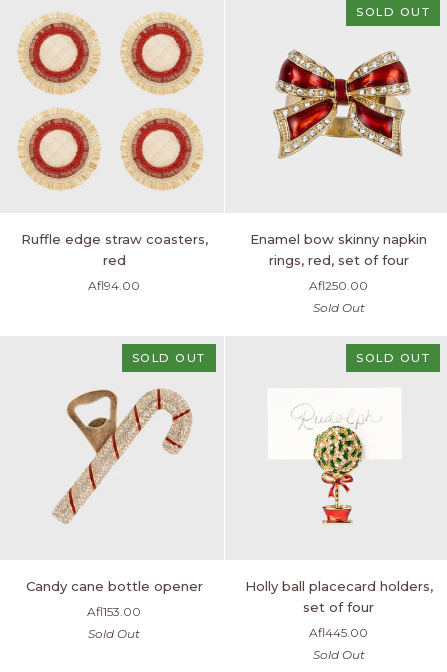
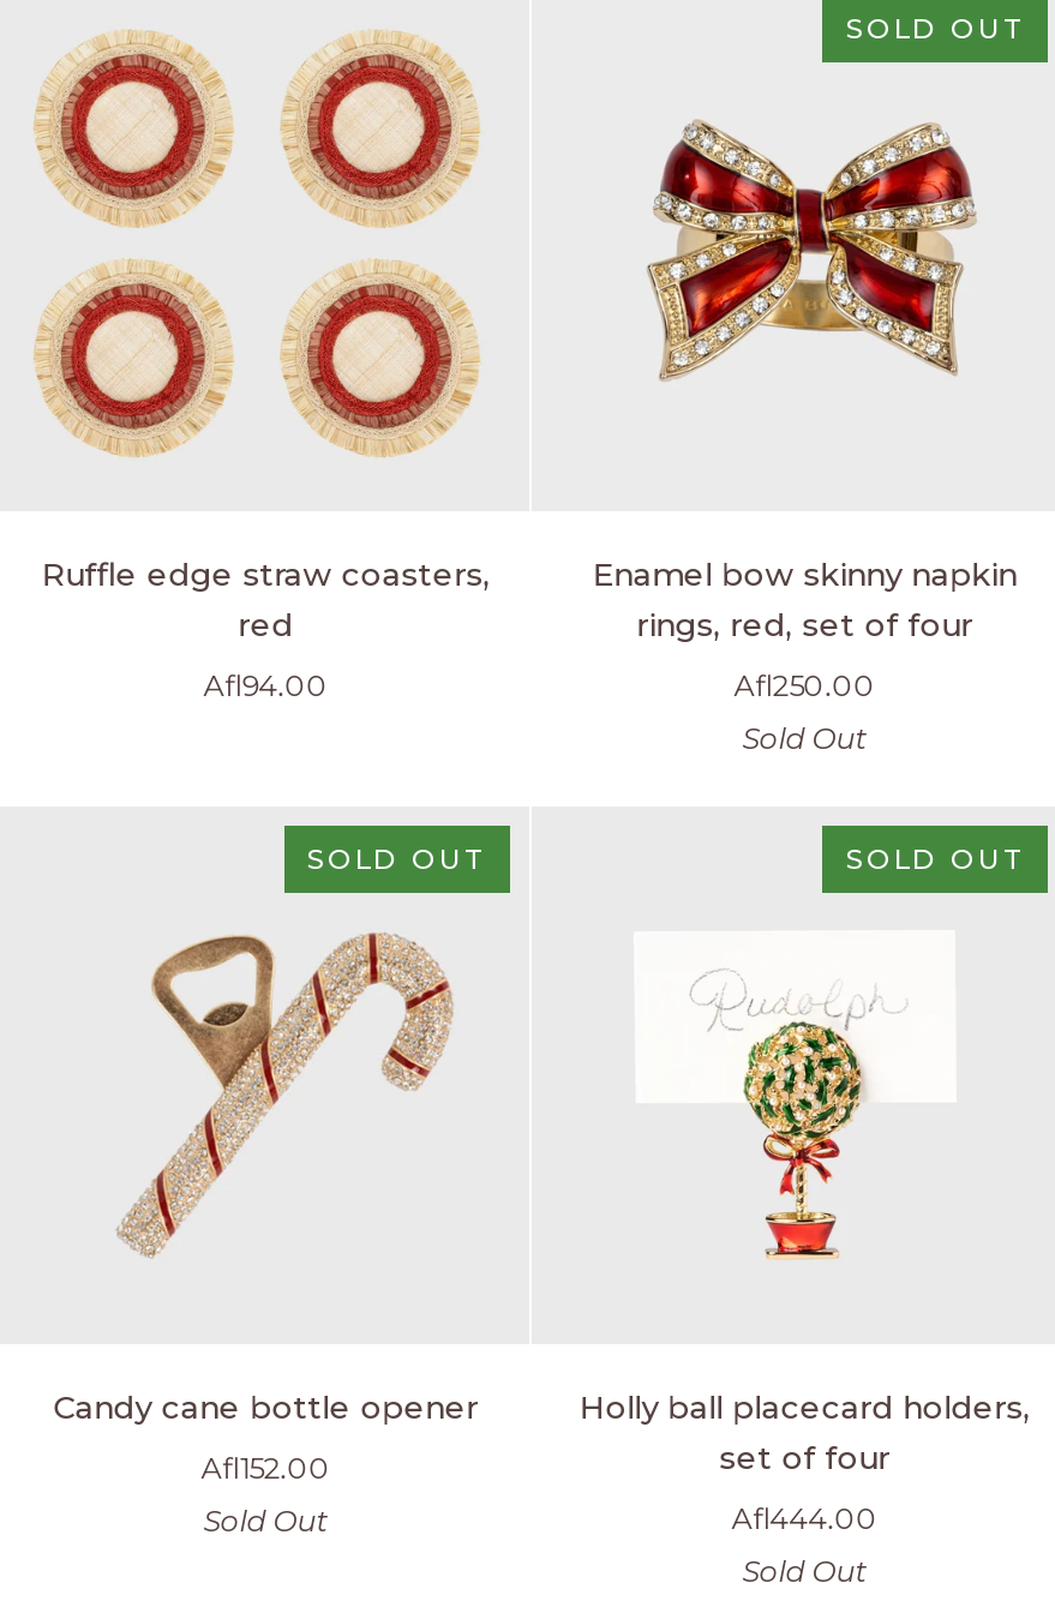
- Afl153.00
+ Afl152.00

- Afl445.00
+ Afl444.00
